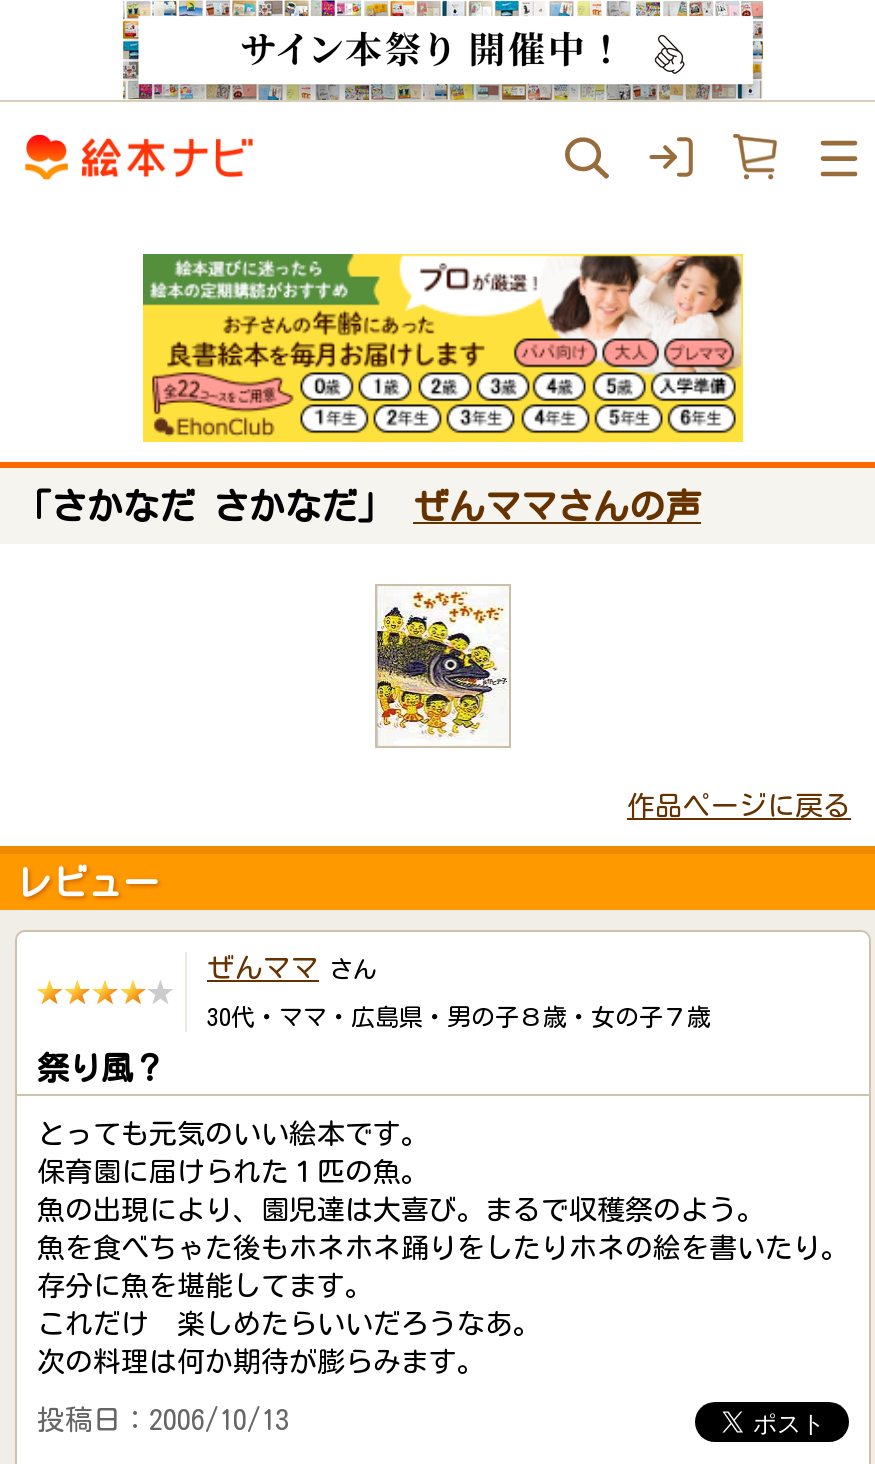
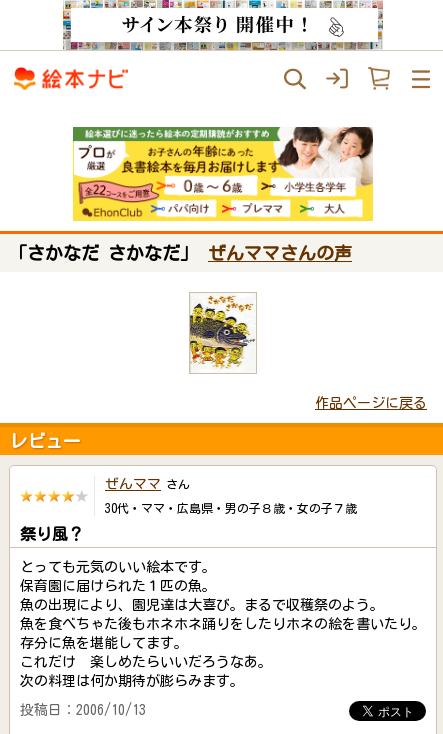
- [image]
+ [image]
